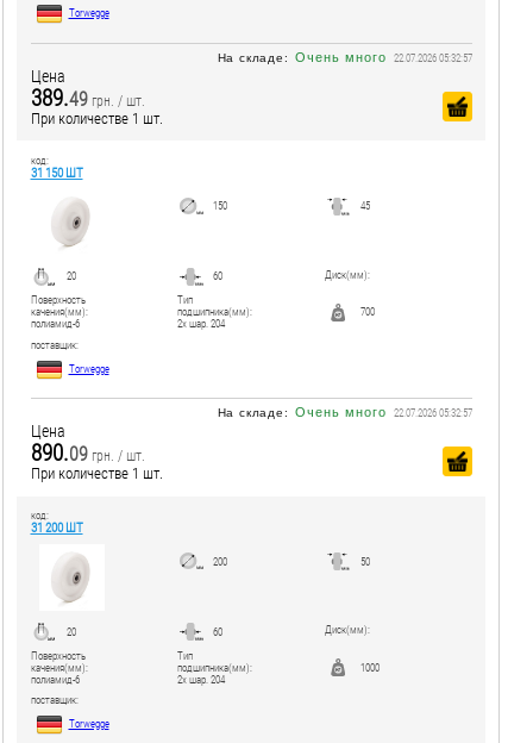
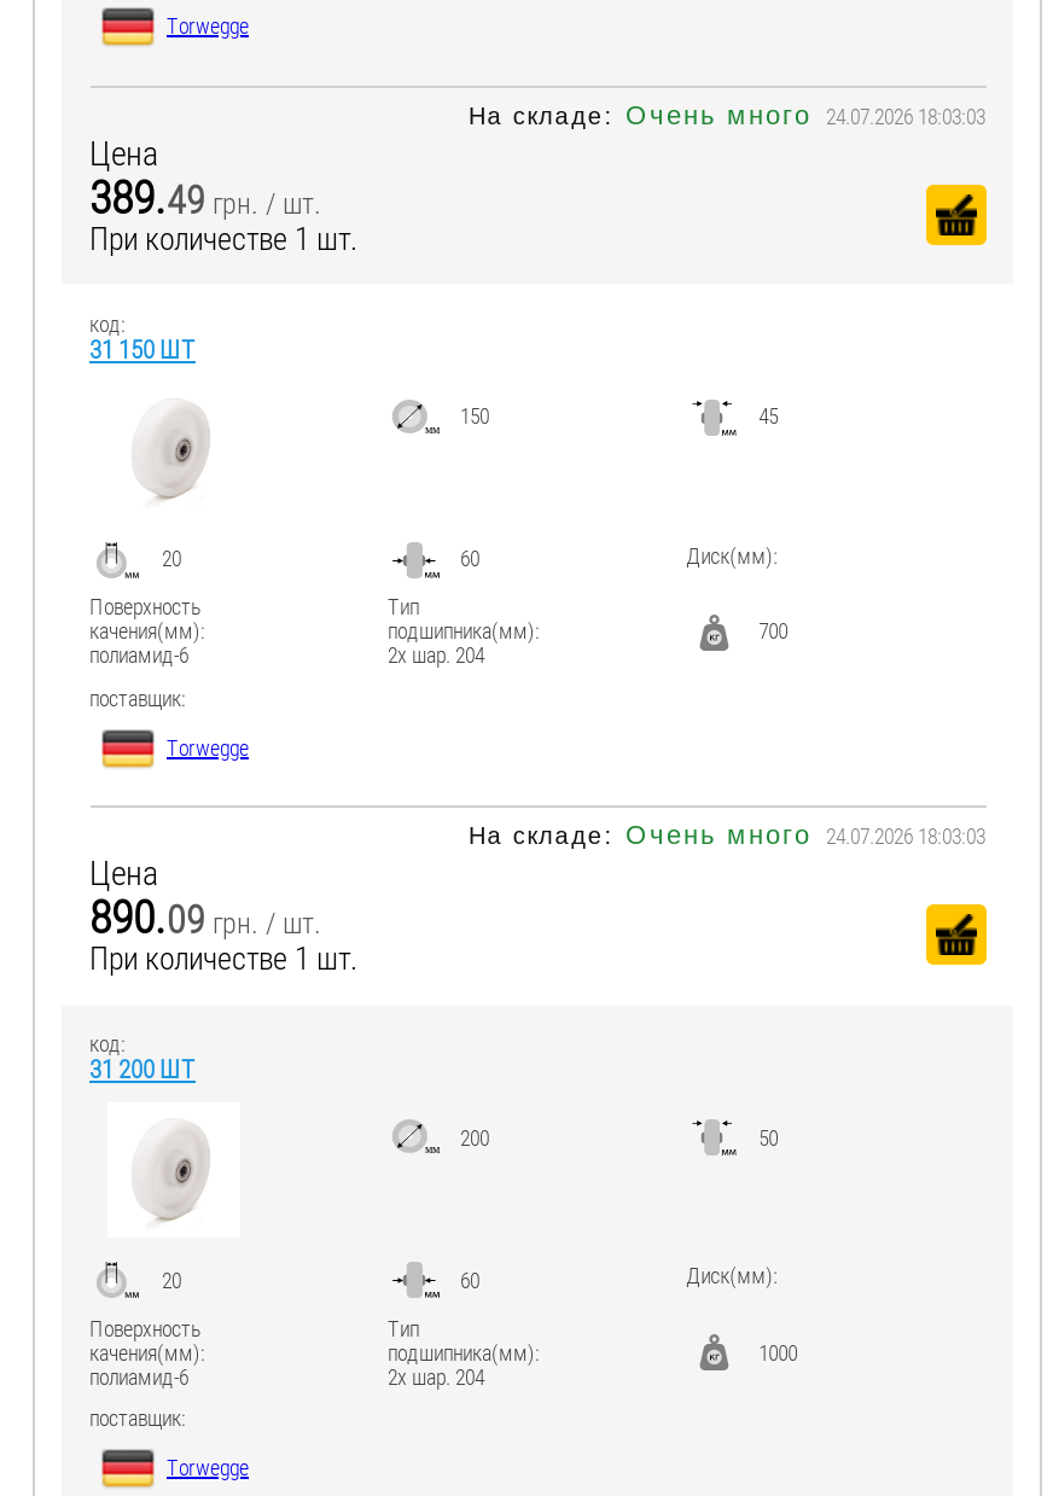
- На складе: Очень много 22.07.2026 05:32:57
+ На складе: Очень много 24.07.2026 18:03:03

- На складе: Очень много 22.07.2026 05:32:57
+ На складе: Очень много 24.07.2026 18:03:03
